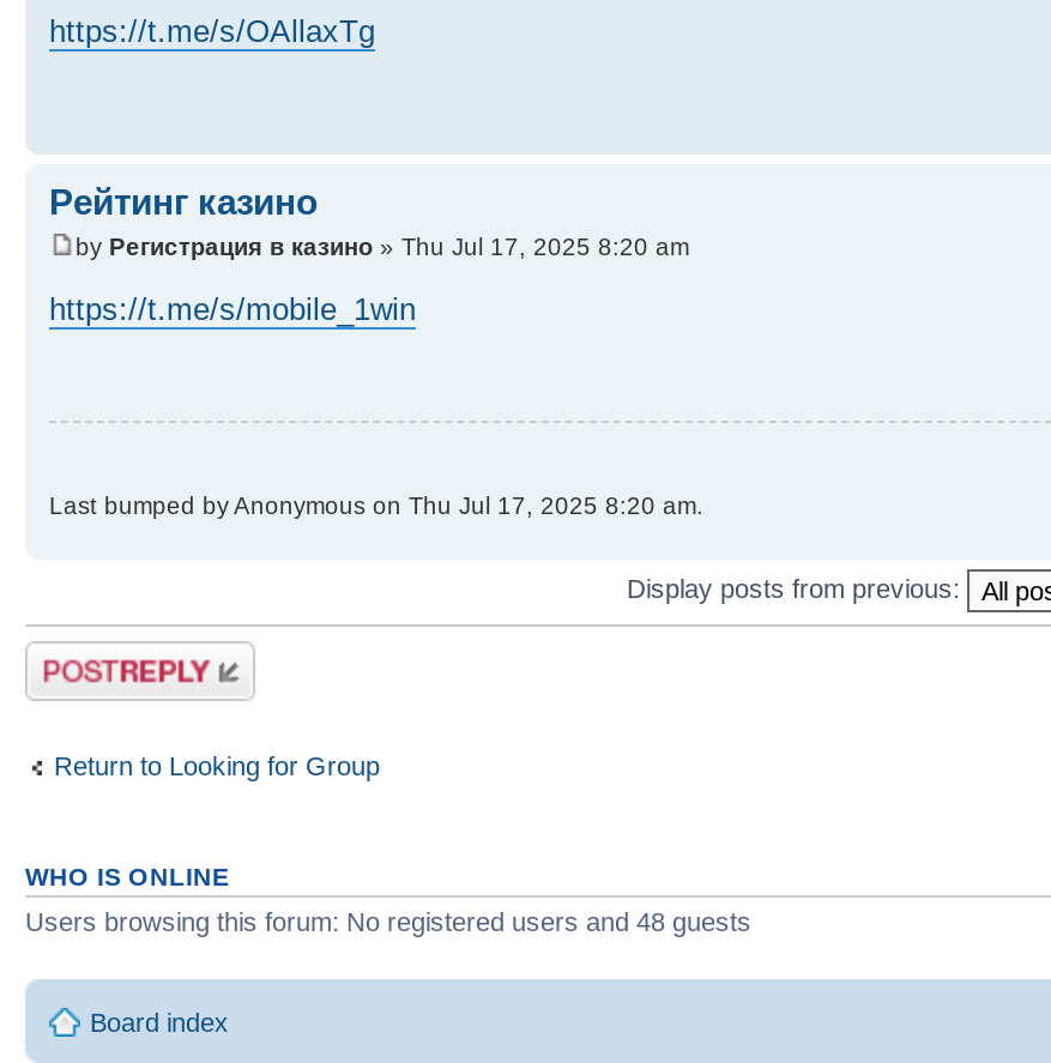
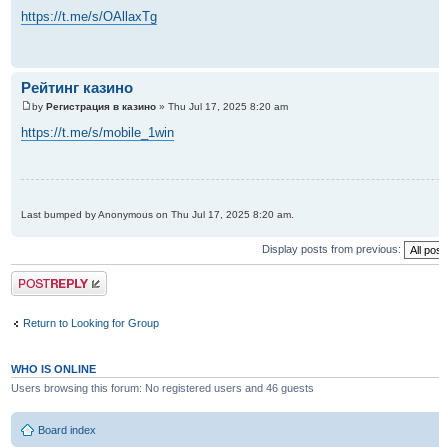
- Users browsing this forum: No registered users and 48 guests
+ Users browsing this forum: No registered users and 46 guests
